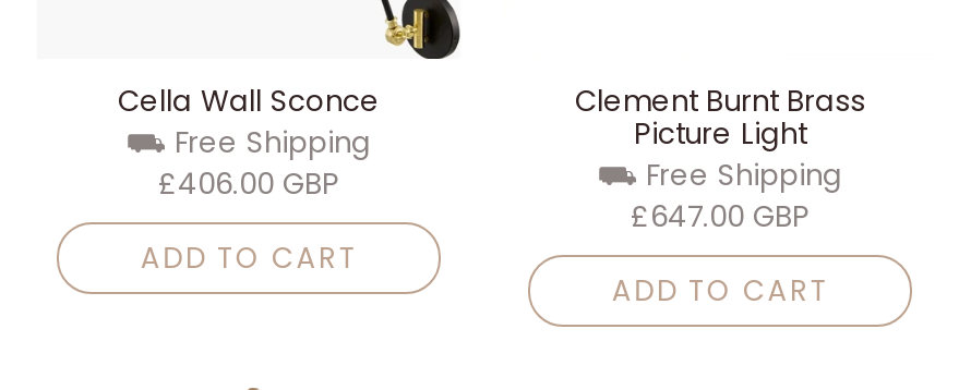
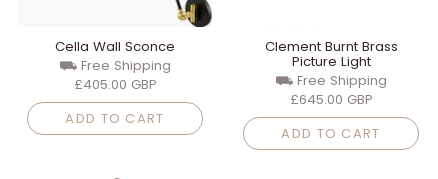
- £406.00 GBP
+ £405.00 GBP

- £647.00 GBP
+ £645.00 GBP
